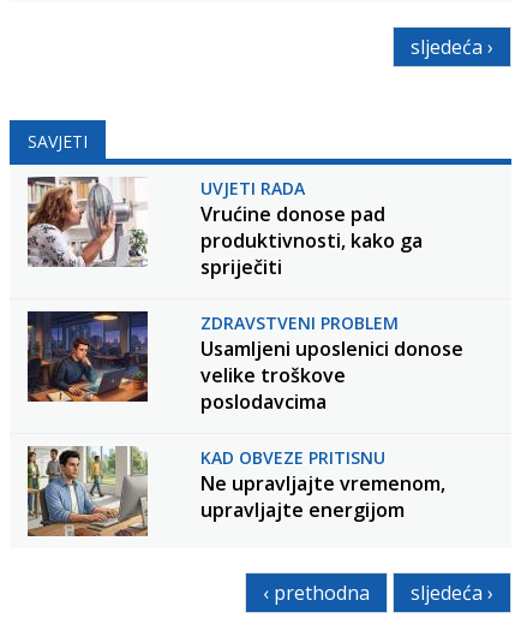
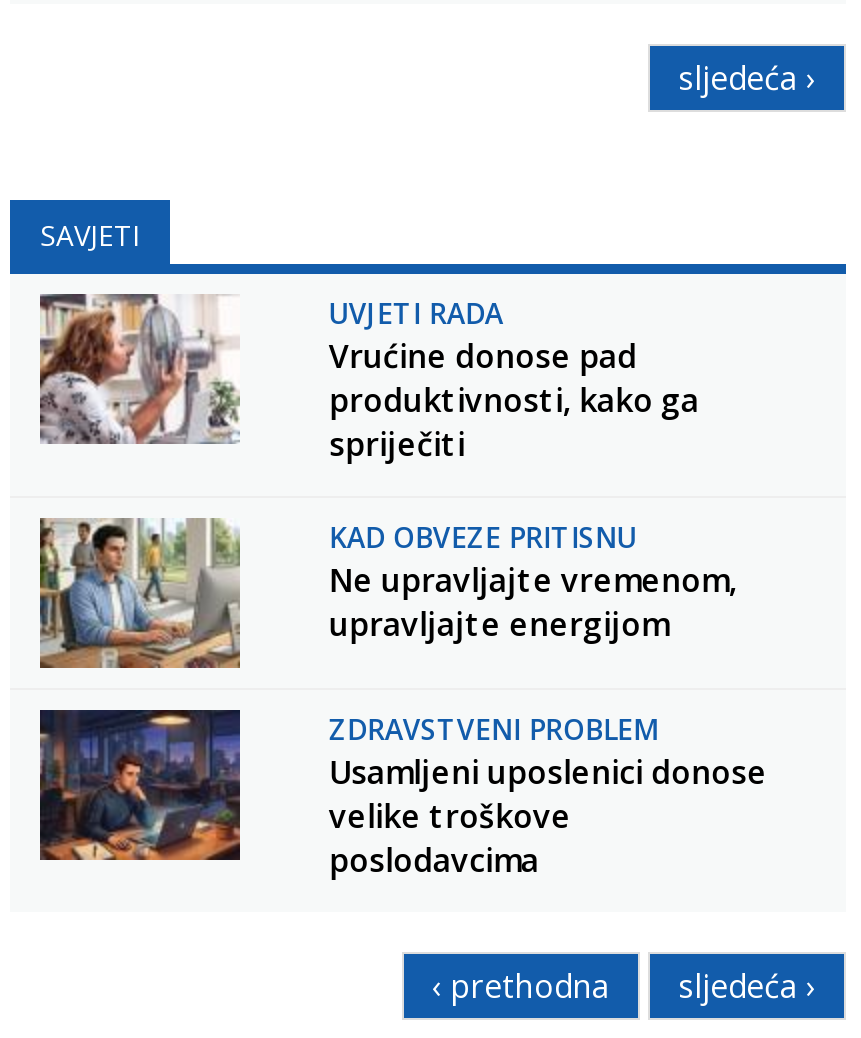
moved down: ZDRAVSTVENI PROBLEM | Usamljeni uposlenici donose | velike troškove | poslodavcima

moved up: KAD OBVEZE PRITISNU | Ne upravljajte vremenom, | upravljajte energijom
